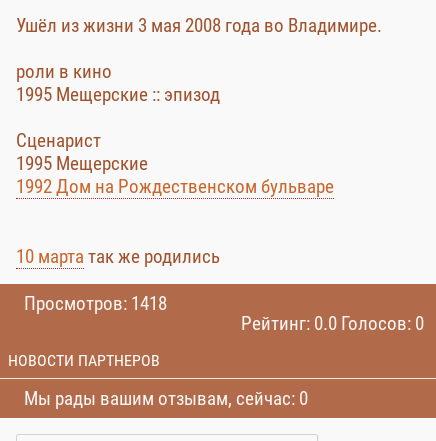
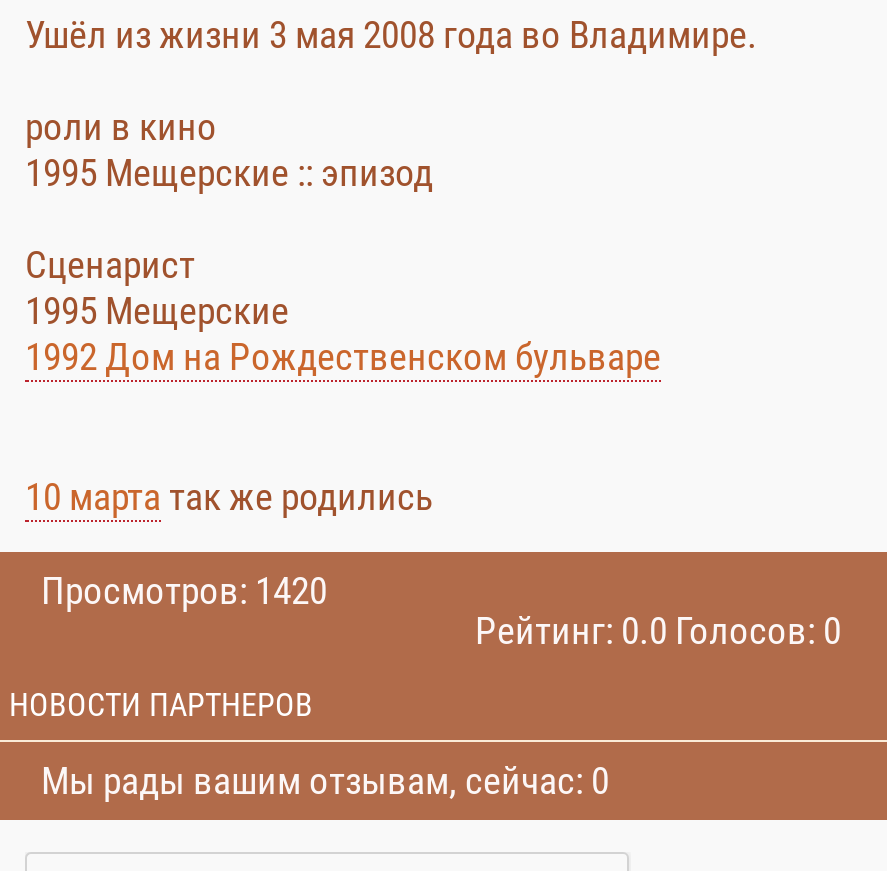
- Просмотров: 1418
+ Просмотров: 1420
